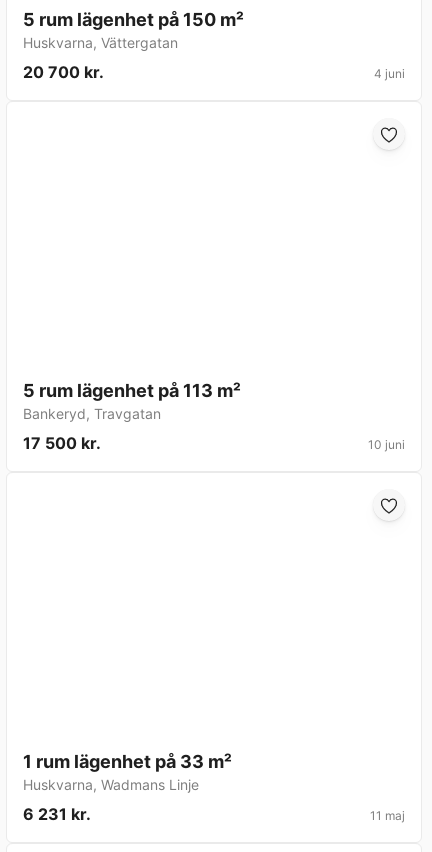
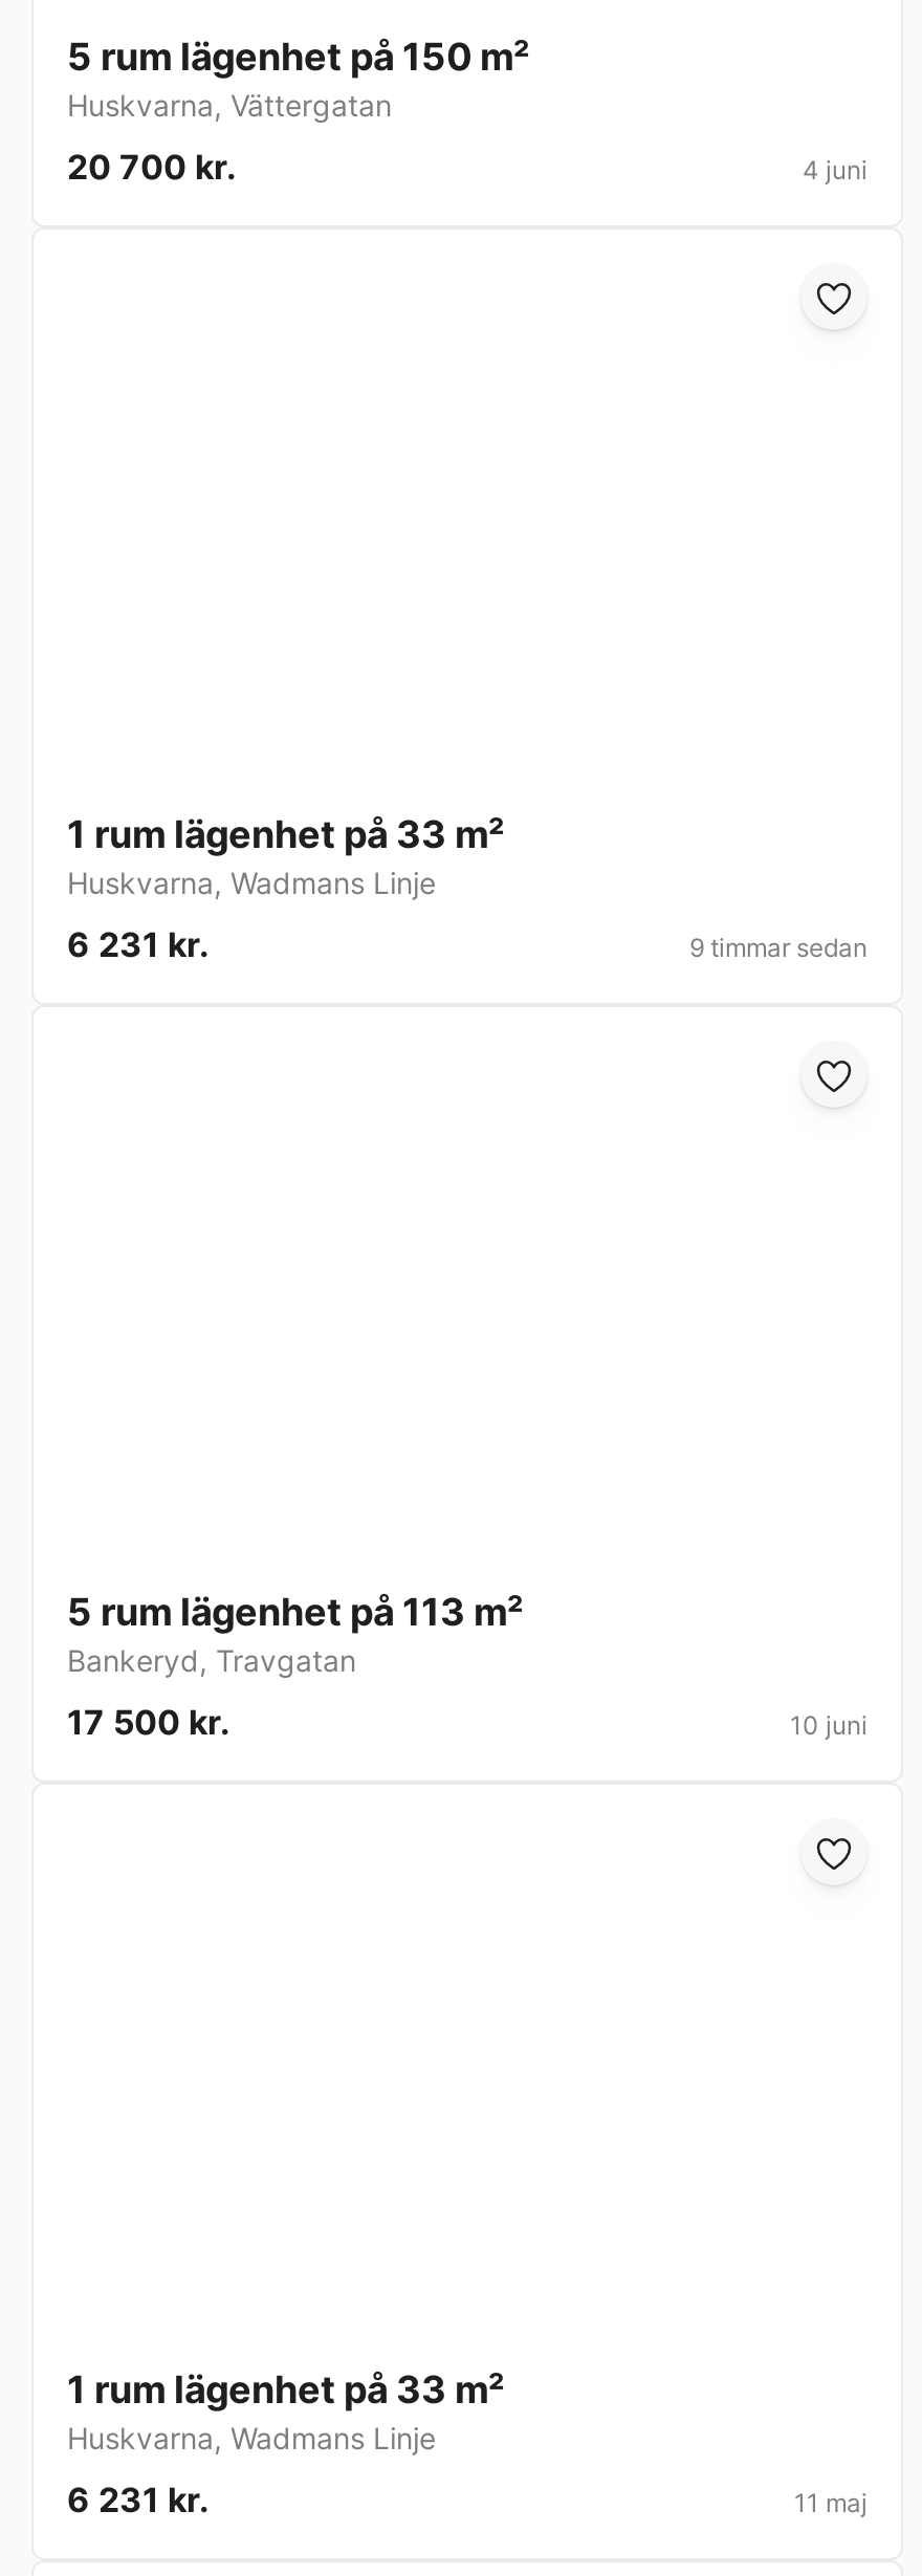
+ 1 rum lägenhet på 33 m²
+ Huskvarna, Wadmans Linje
+ 6 231 kr.
+ 9 timmar sedan
